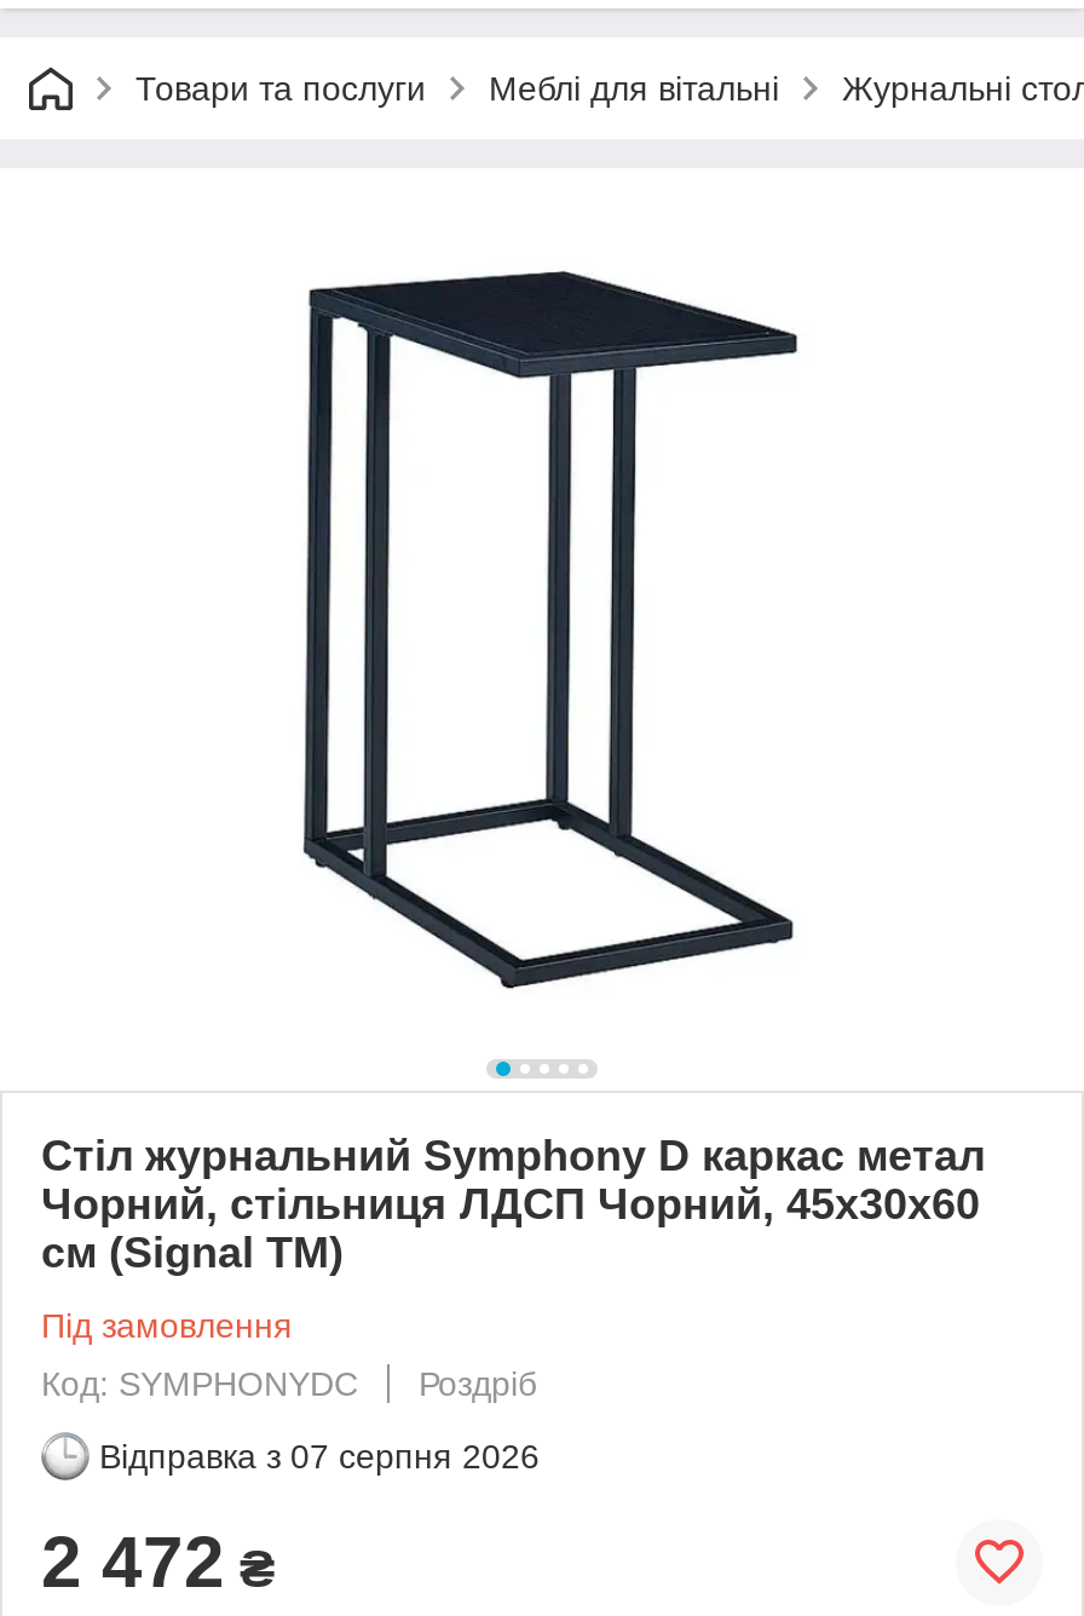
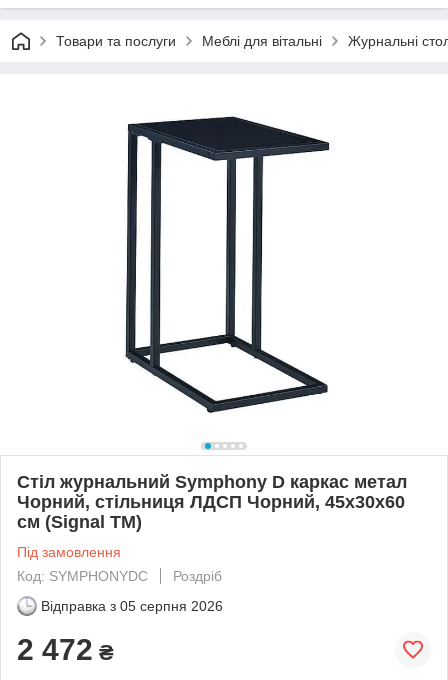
- Відправка з 07 серпня 2026
+ Відправка з 05 серпня 2026
